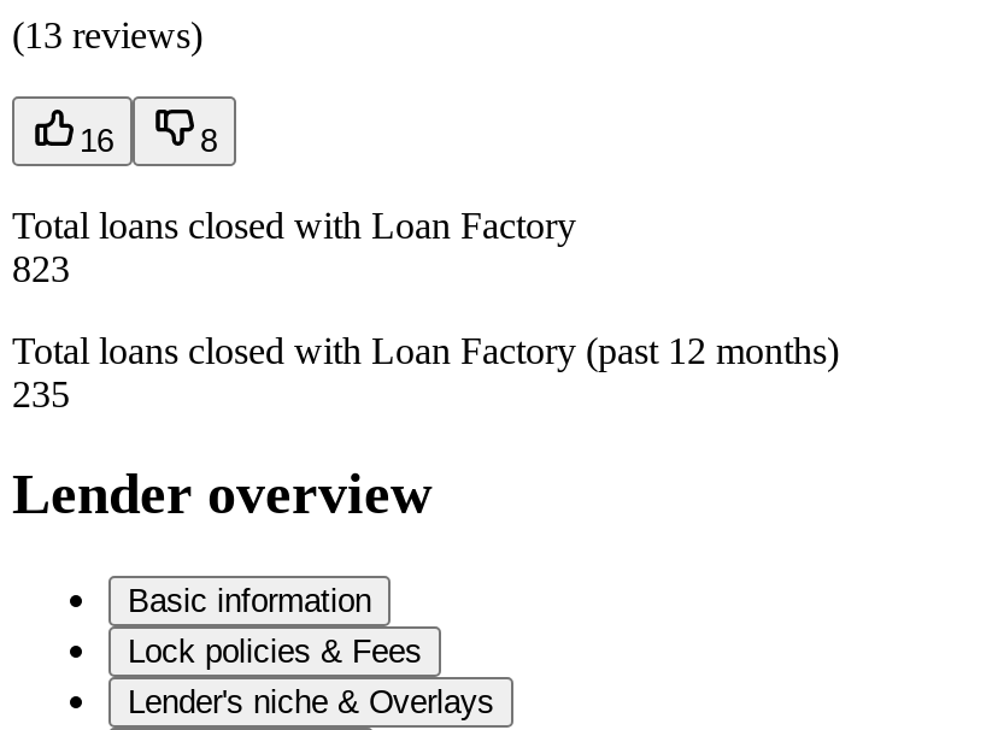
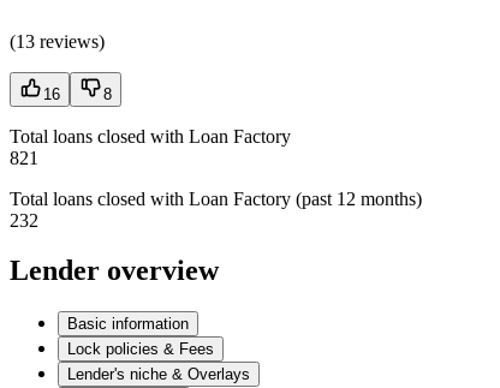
- 823
+ 821

- 235
+ 232
